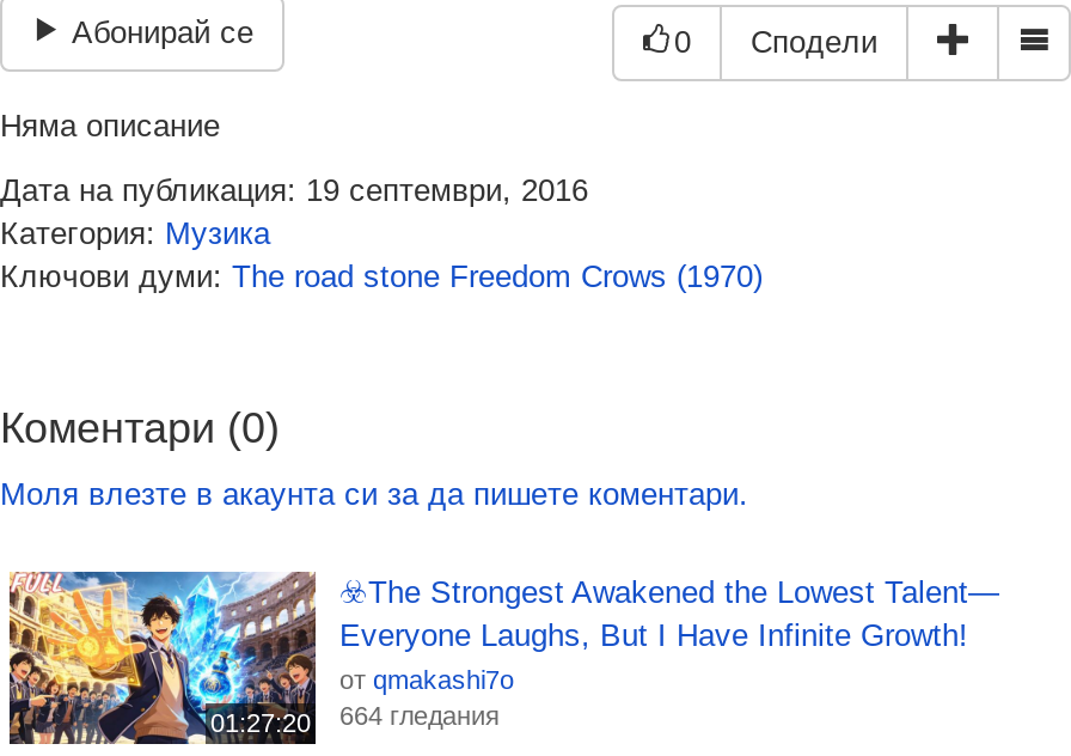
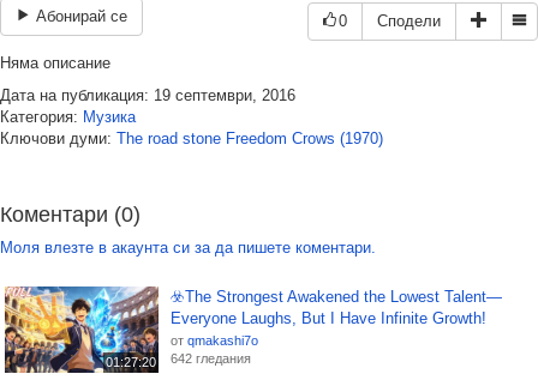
- 01:27:20 664 гледания
+ 01:27:20 642 гледания
